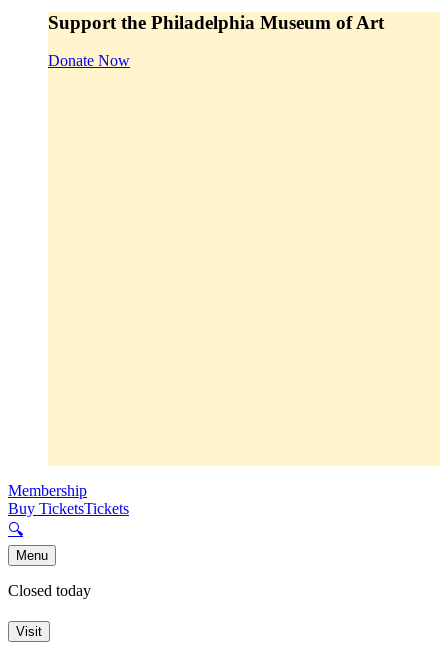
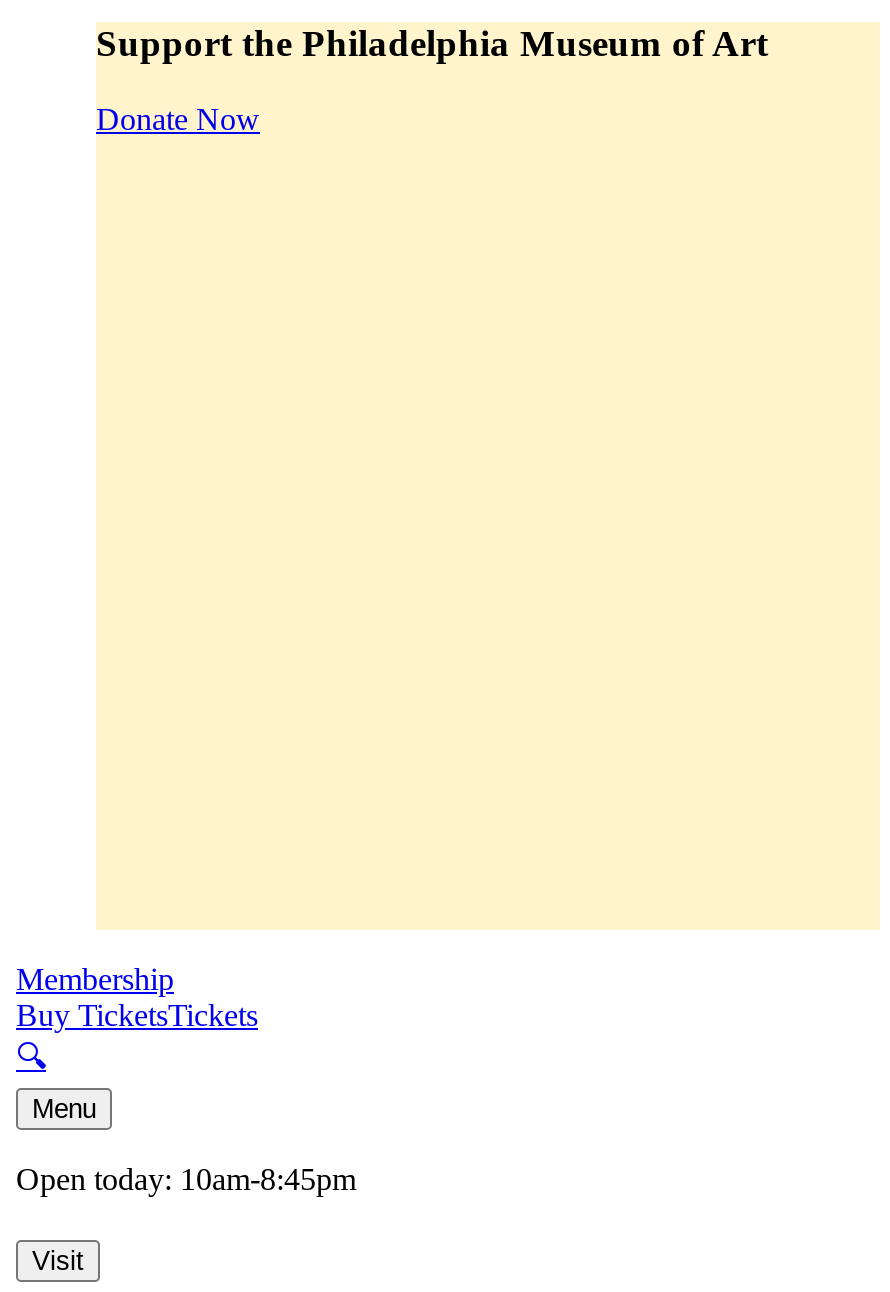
- Closed today
+ Open today: 10am-8:45pm
